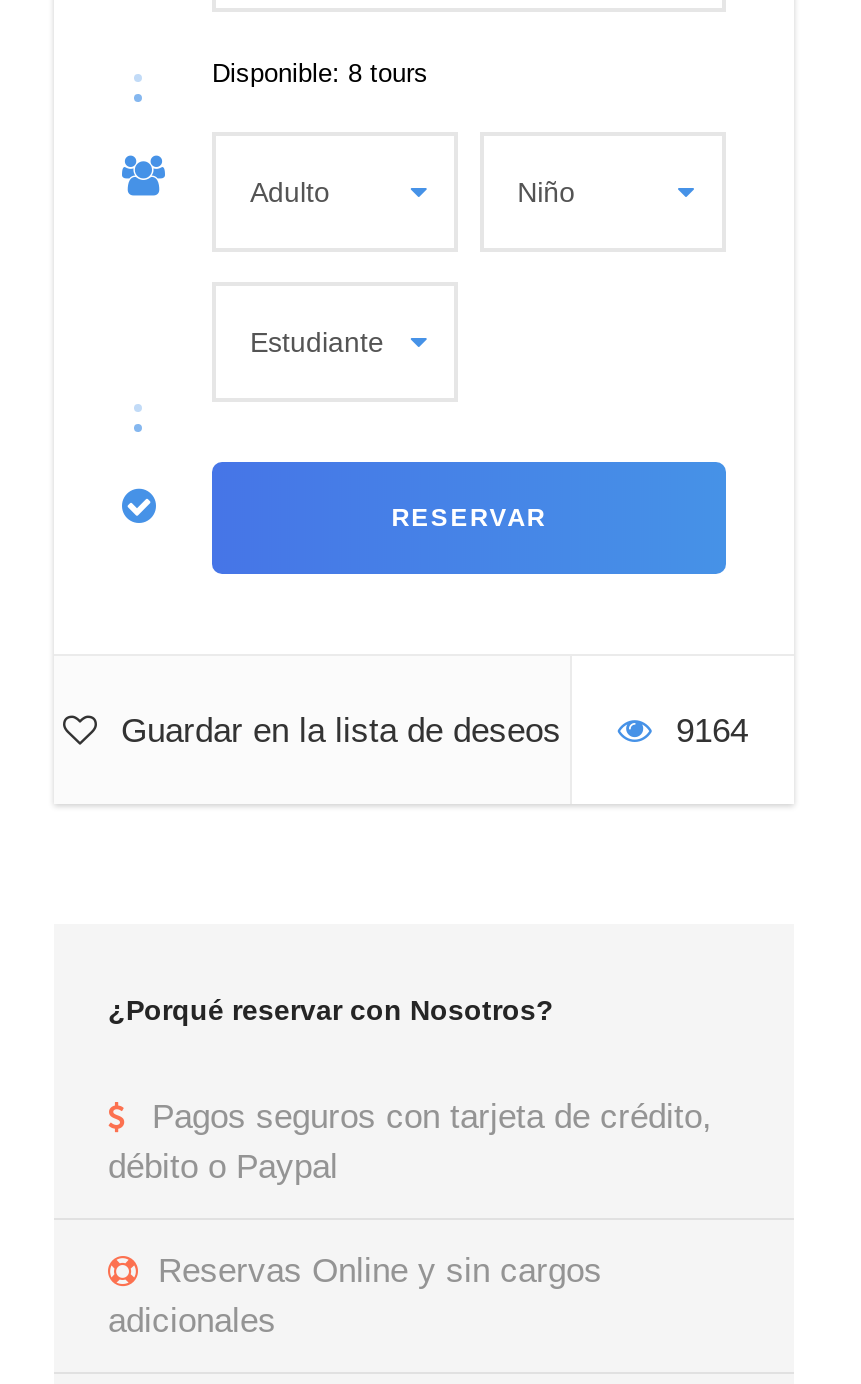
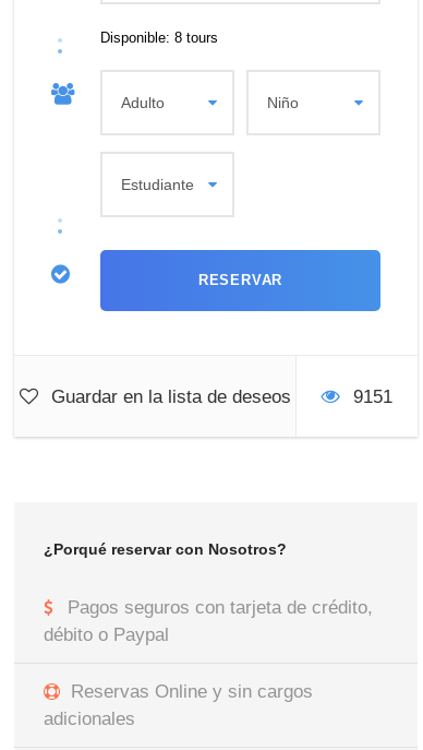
- 9164
+ 9151
